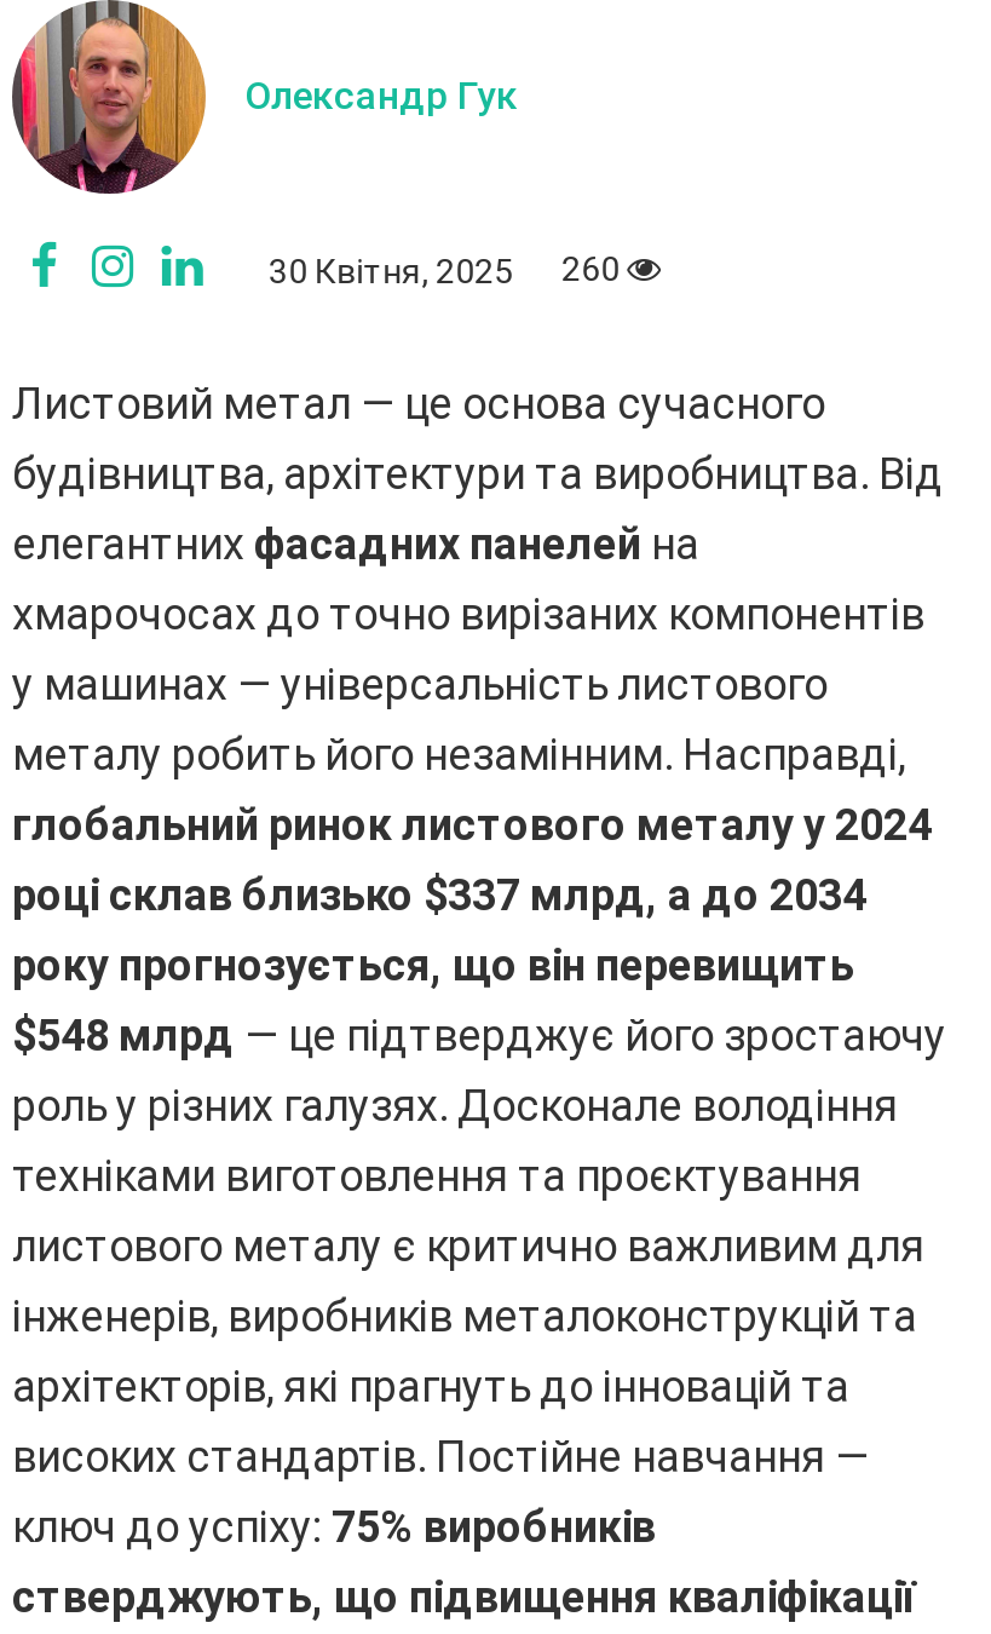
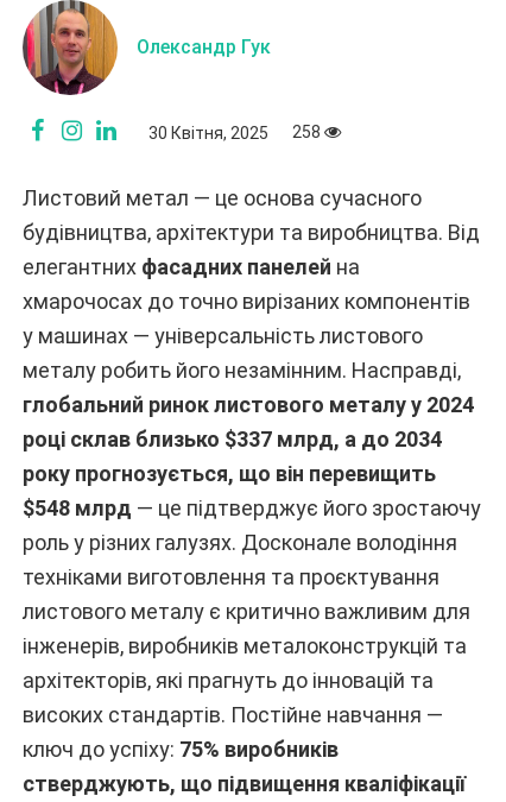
- 30 Квітня, 2025 260
+ 30 Квітня, 2025 258
